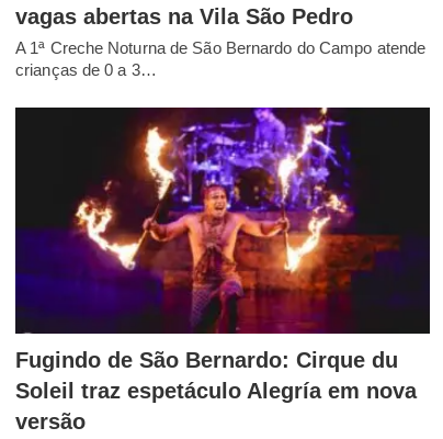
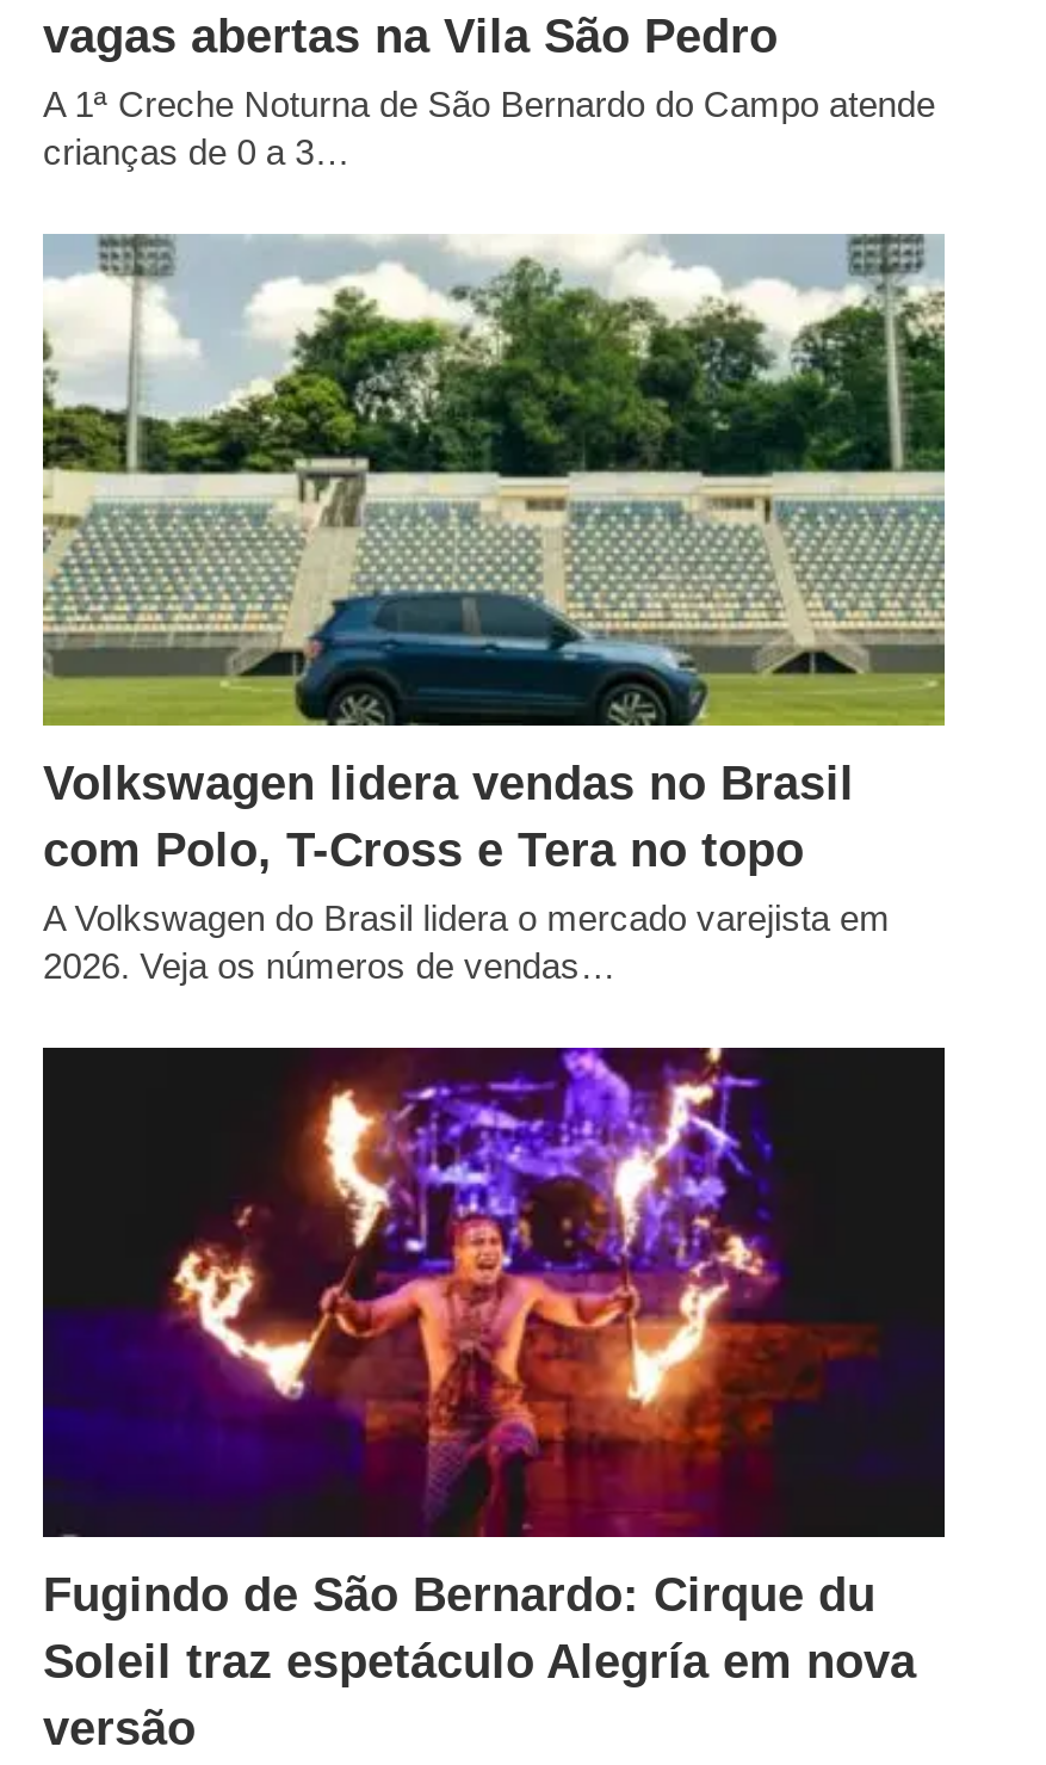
+ [image]
+ Volkswagen lidera vendas no Brasil
+ com Polo, T-Cross e Tera no topo
+ A Volkswagen do Brasil lidera o mercado varejista em
+ 2026. Veja os números de vendas…
